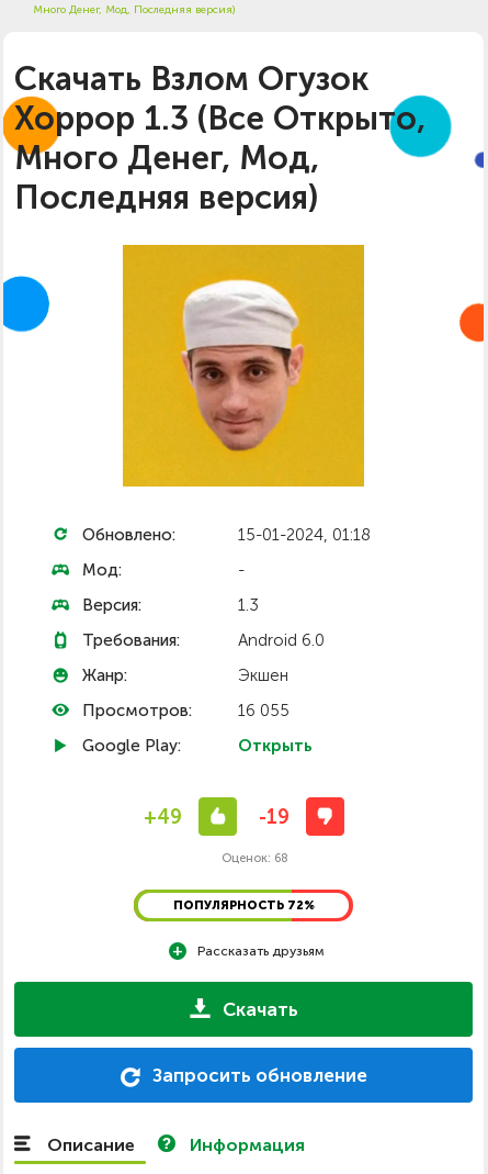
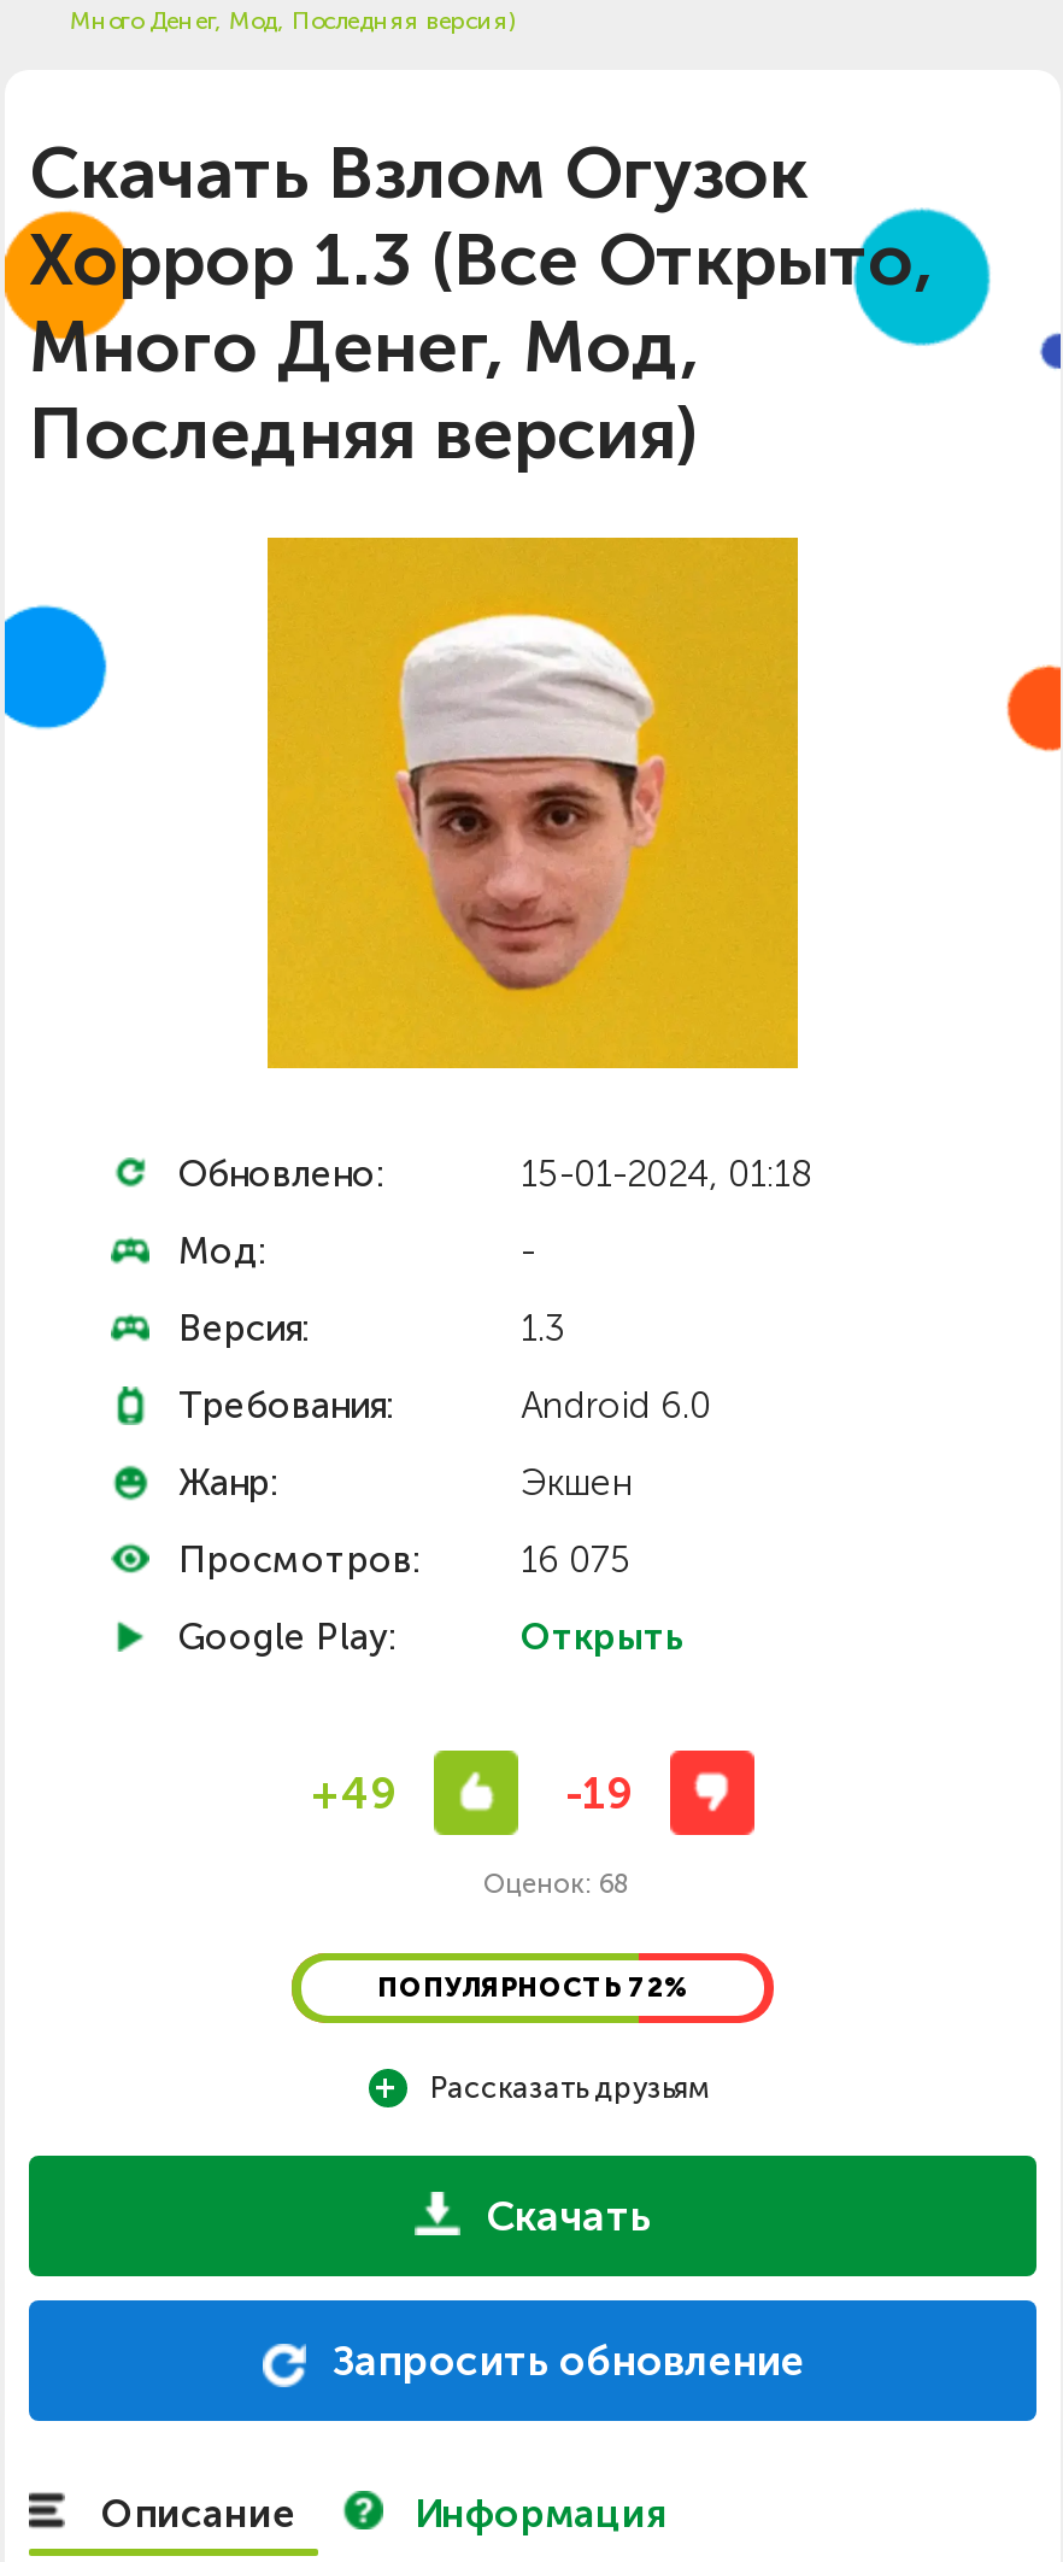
- 16 055
+ 16 075
